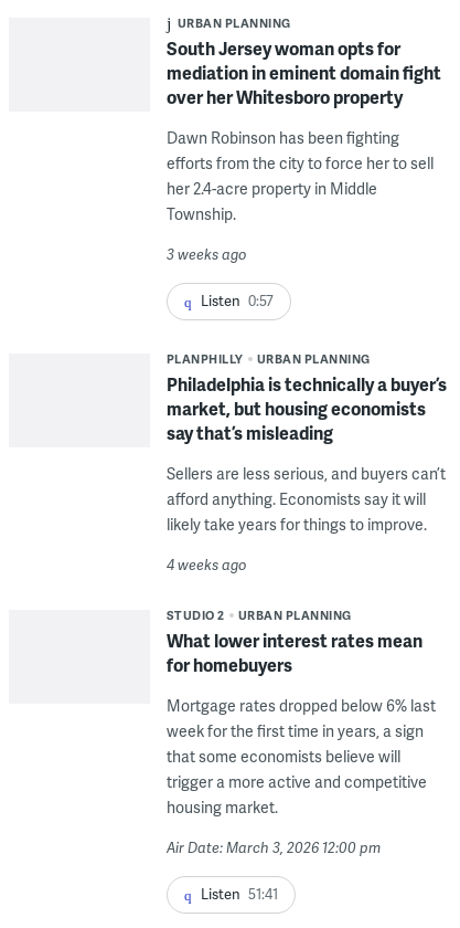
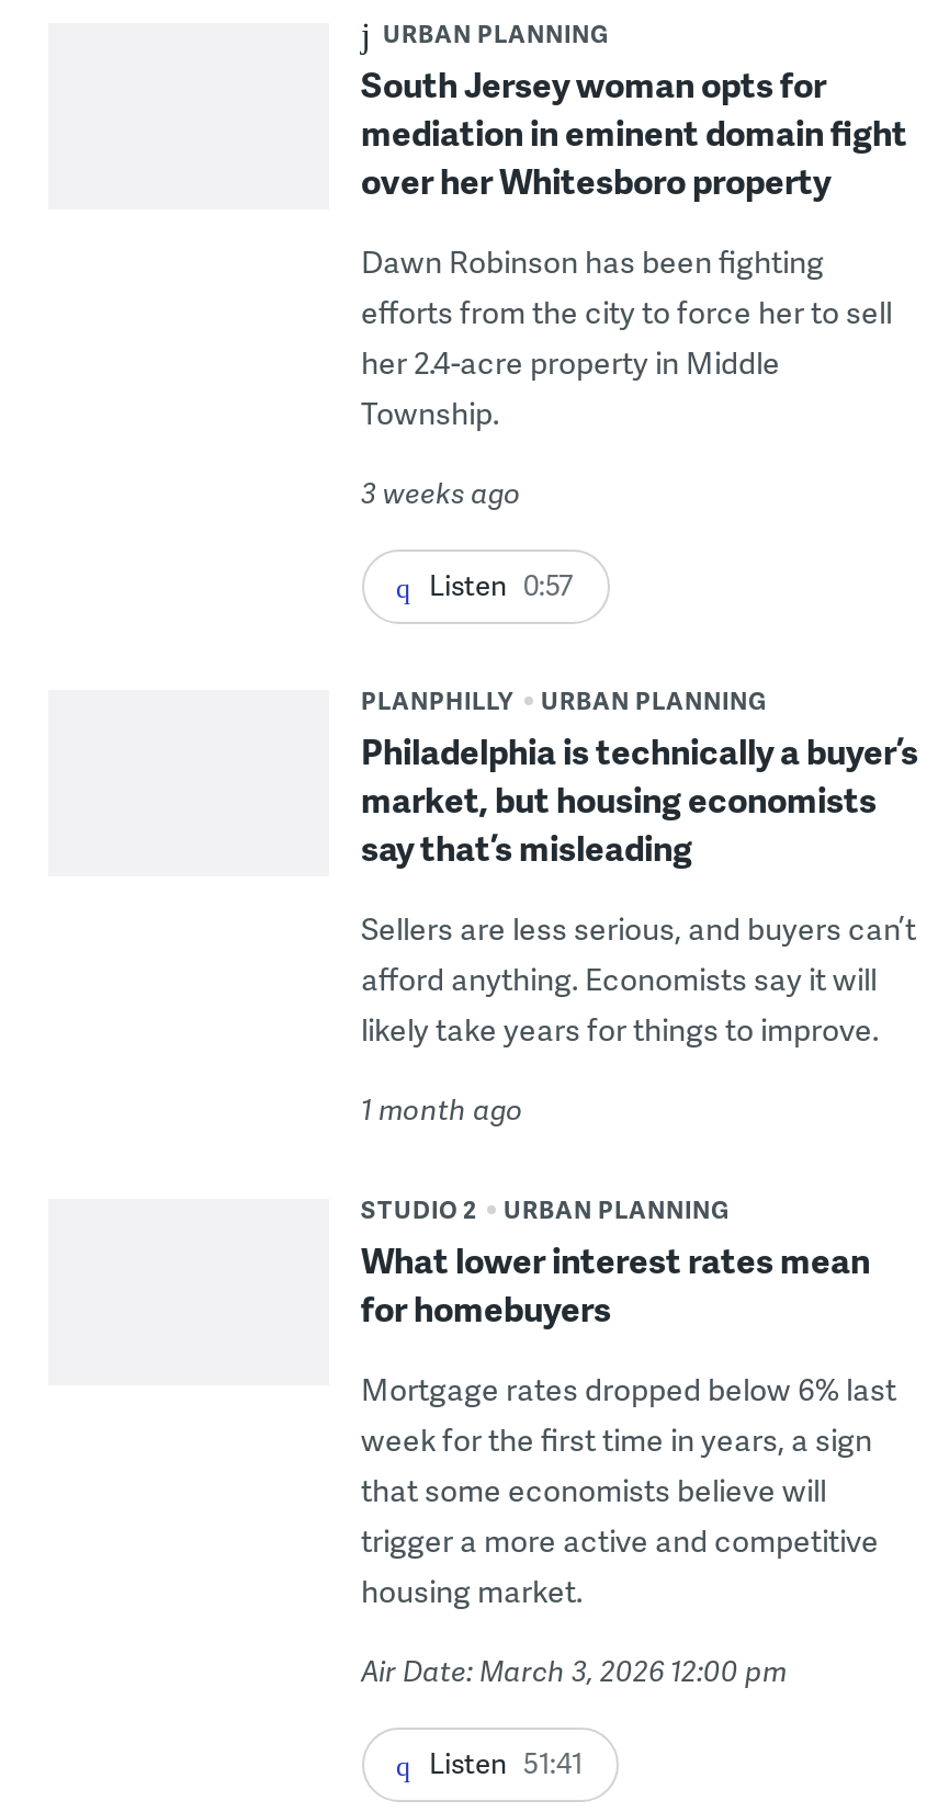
- 4 weeks ago
+ 1 month ago
